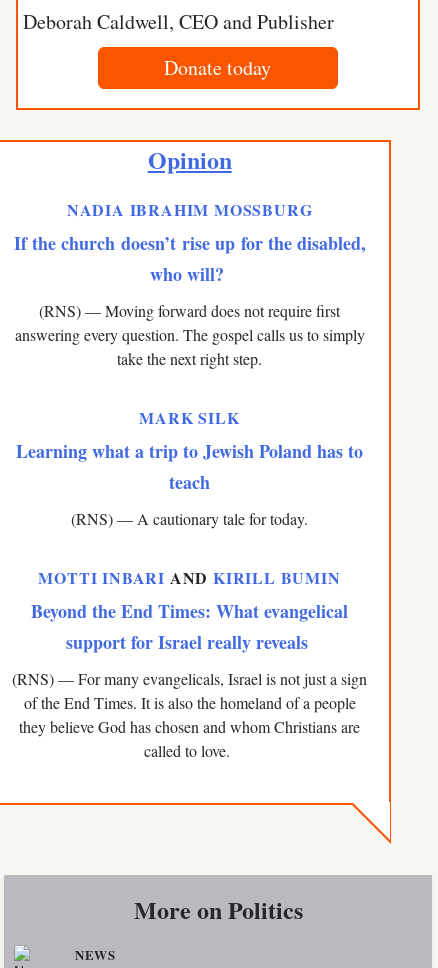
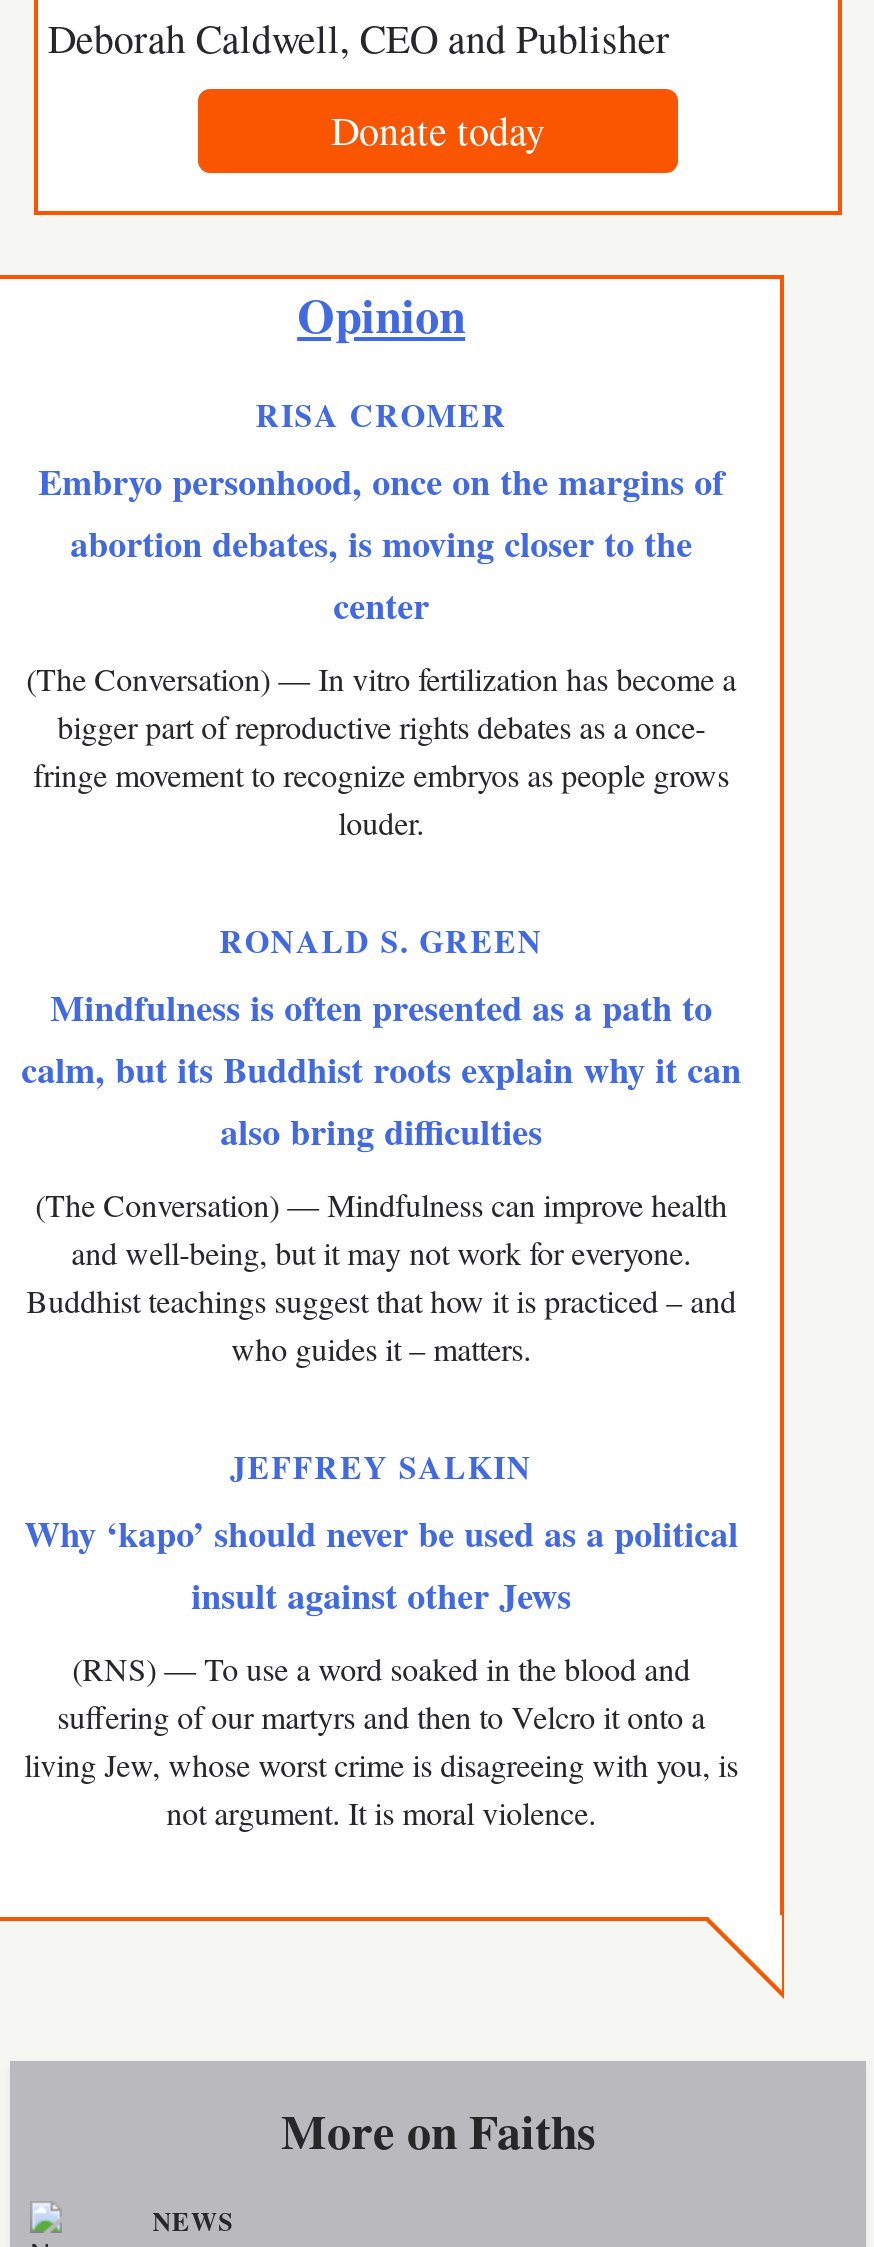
- NADIA IBRAHIM MOSSBURG
- If the church doesn’t rise up for the disabled,
- who will?
+ RISA CROMER
+ Embryo personhood, once on the margins of
+ abortion debates, is moving closer to the
+ center

- (RNS) — Moving forward does not require first
- answering every question. The gospel calls us to simply
- take the next right step.
+ (The Conversation) — In vitro fertilization has become a
+ bigger part of reproductive rights debates as a once-
+ fringe movement to recognize embryos as people grows
+ louder.

- MARK SILK
- Learning what a trip to Jewish Poland has to
- teach
+ RONALD S. GREEN
+ Mindfulness is often presented as a path to
+ calm, but its Buddhist roots explain why it can
+ also bring difficulties

- (RNS) — A cautionary tale for today.
+ (The Conversation) — Mindfulness can improve health
+ and well-being, but it may not work for everyone.
+ Buddhist teachings suggest that how it is practiced – and
+ who guides it – matters.

- MOTTI INBARI AND KIRILL BUMIN
- Beyond the End Times: What evangelical
- support for Israel really reveals
+ JEFFREY SALKIN
+ Why ‘kapo’ should never be used as a political
+ insult against other Jews

- (RNS) — For many evangelicals, Israel is not just a sign
- of the End Times. It is also the homeland of a people
- they believe God has chosen and whom Christians are
- called to love.
+ (RNS) — To use a word soaked in the blood and
+ suffering of our martyrs and then to Velcro it onto a
+ living Jew, whose worst crime is disagreeing with you, is
+ not argument. It is moral violence.

- More on Politics
+ More on Faiths
